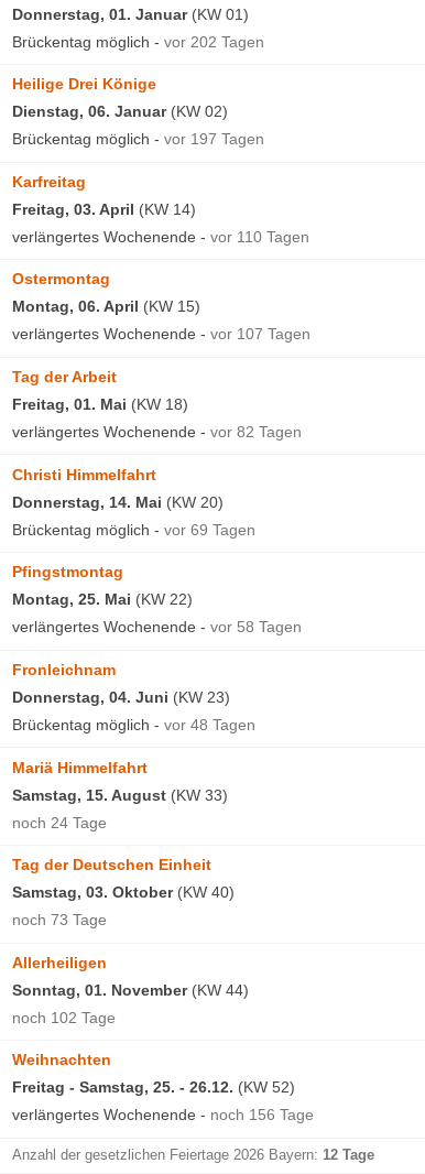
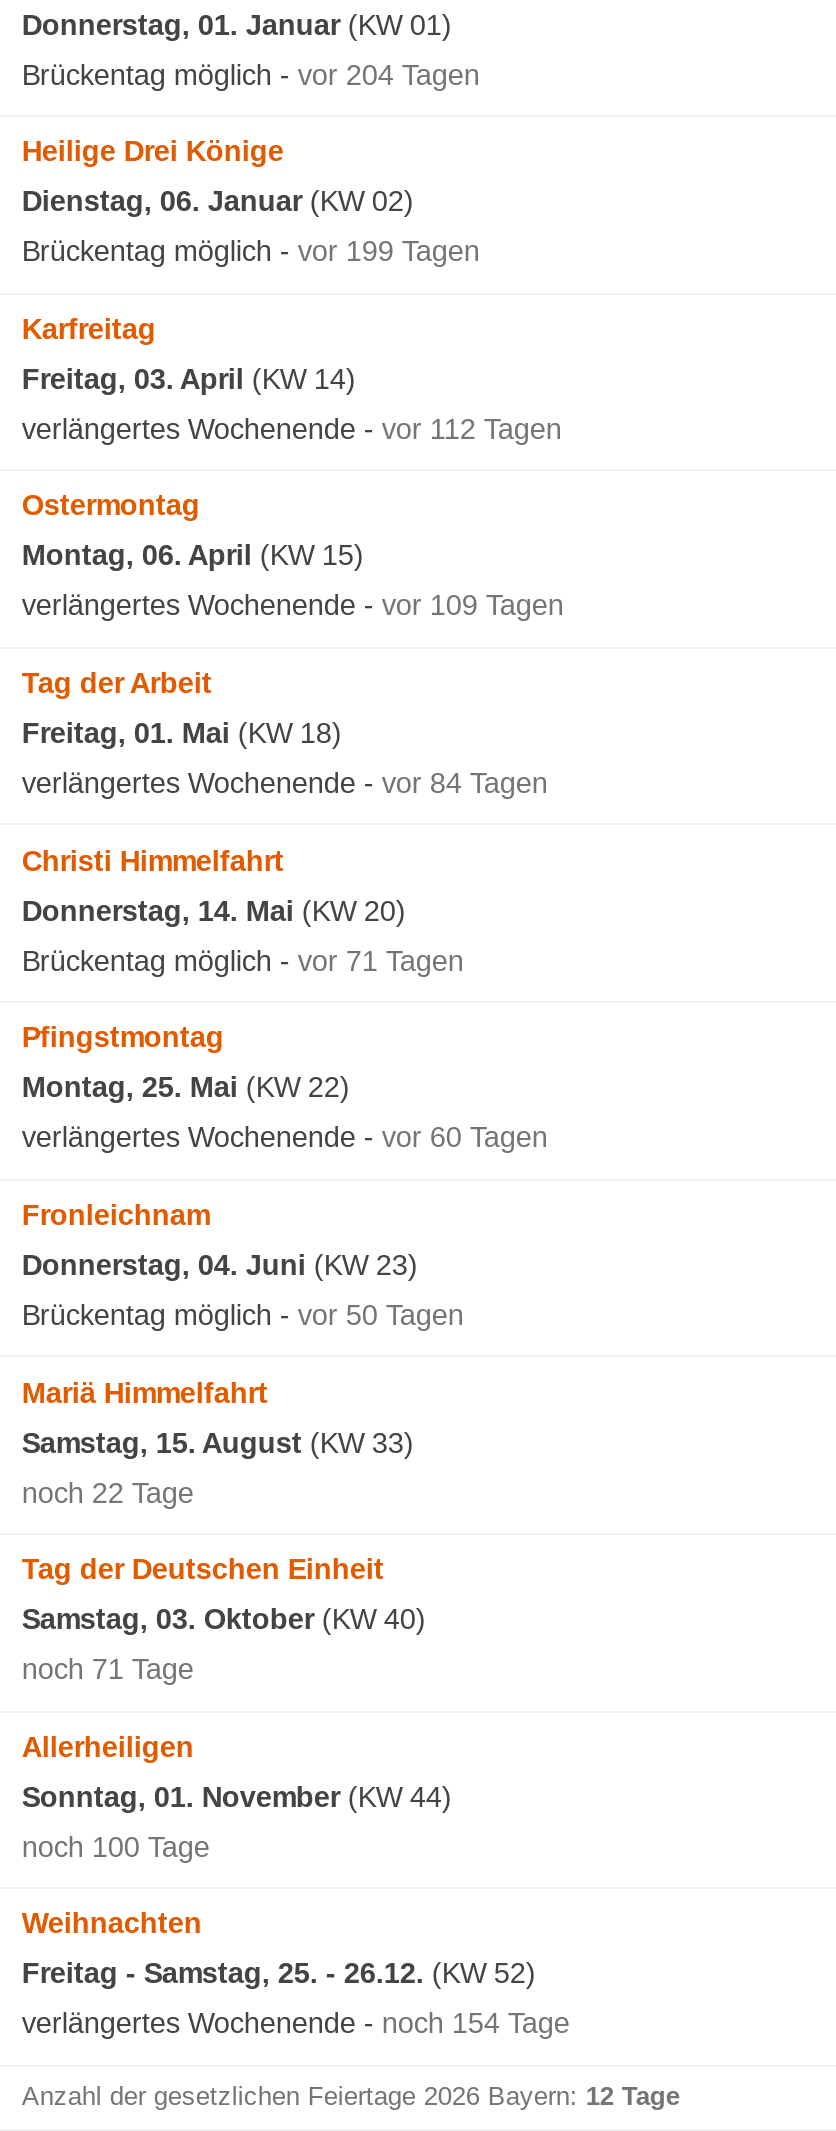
- Brückentag möglich - vor 202 Tagen
+ Brückentag möglich - vor 204 Tagen

- Brückentag möglich - vor 197 Tagen
+ Brückentag möglich - vor 199 Tagen

- verlängertes Wochenende - vor 110 Tagen
+ verlängertes Wochenende - vor 112 Tagen

- verlängertes Wochenende - vor 107 Tagen
+ verlängertes Wochenende - vor 109 Tagen

- verlängertes Wochenende - vor 82 Tagen
+ verlängertes Wochenende - vor 84 Tagen

- Brückentag möglich - vor 69 Tagen
+ Brückentag möglich - vor 71 Tagen

- verlängertes Wochenende - vor 58 Tagen
+ verlängertes Wochenende - vor 60 Tagen

- Brückentag möglich - vor 48 Tagen
+ Brückentag möglich - vor 50 Tagen

- noch 24 Tage
+ noch 22 Tage

- noch 73 Tage
+ noch 71 Tage

- noch 102 Tage
+ noch 100 Tage

- verlängertes Wochenende - noch 156 Tage
+ verlängertes Wochenende - noch 154 Tage
